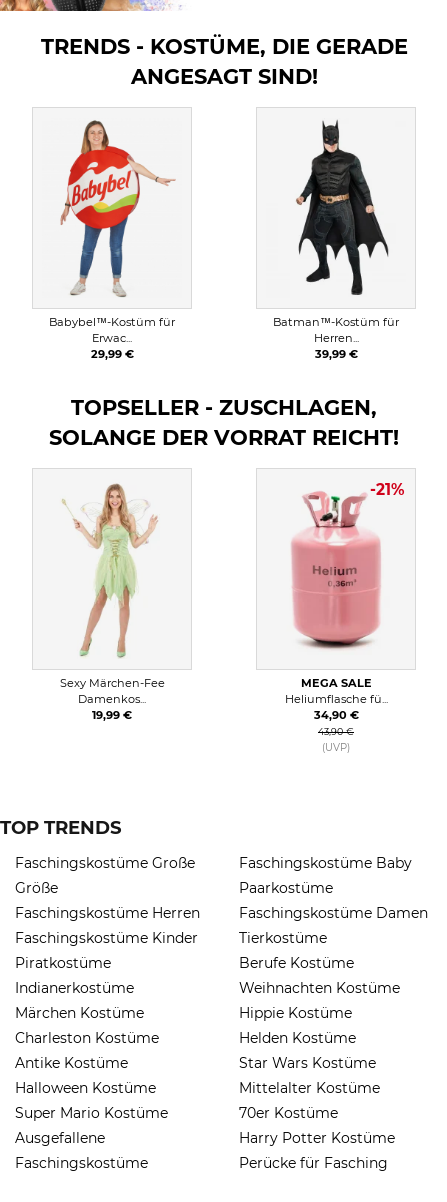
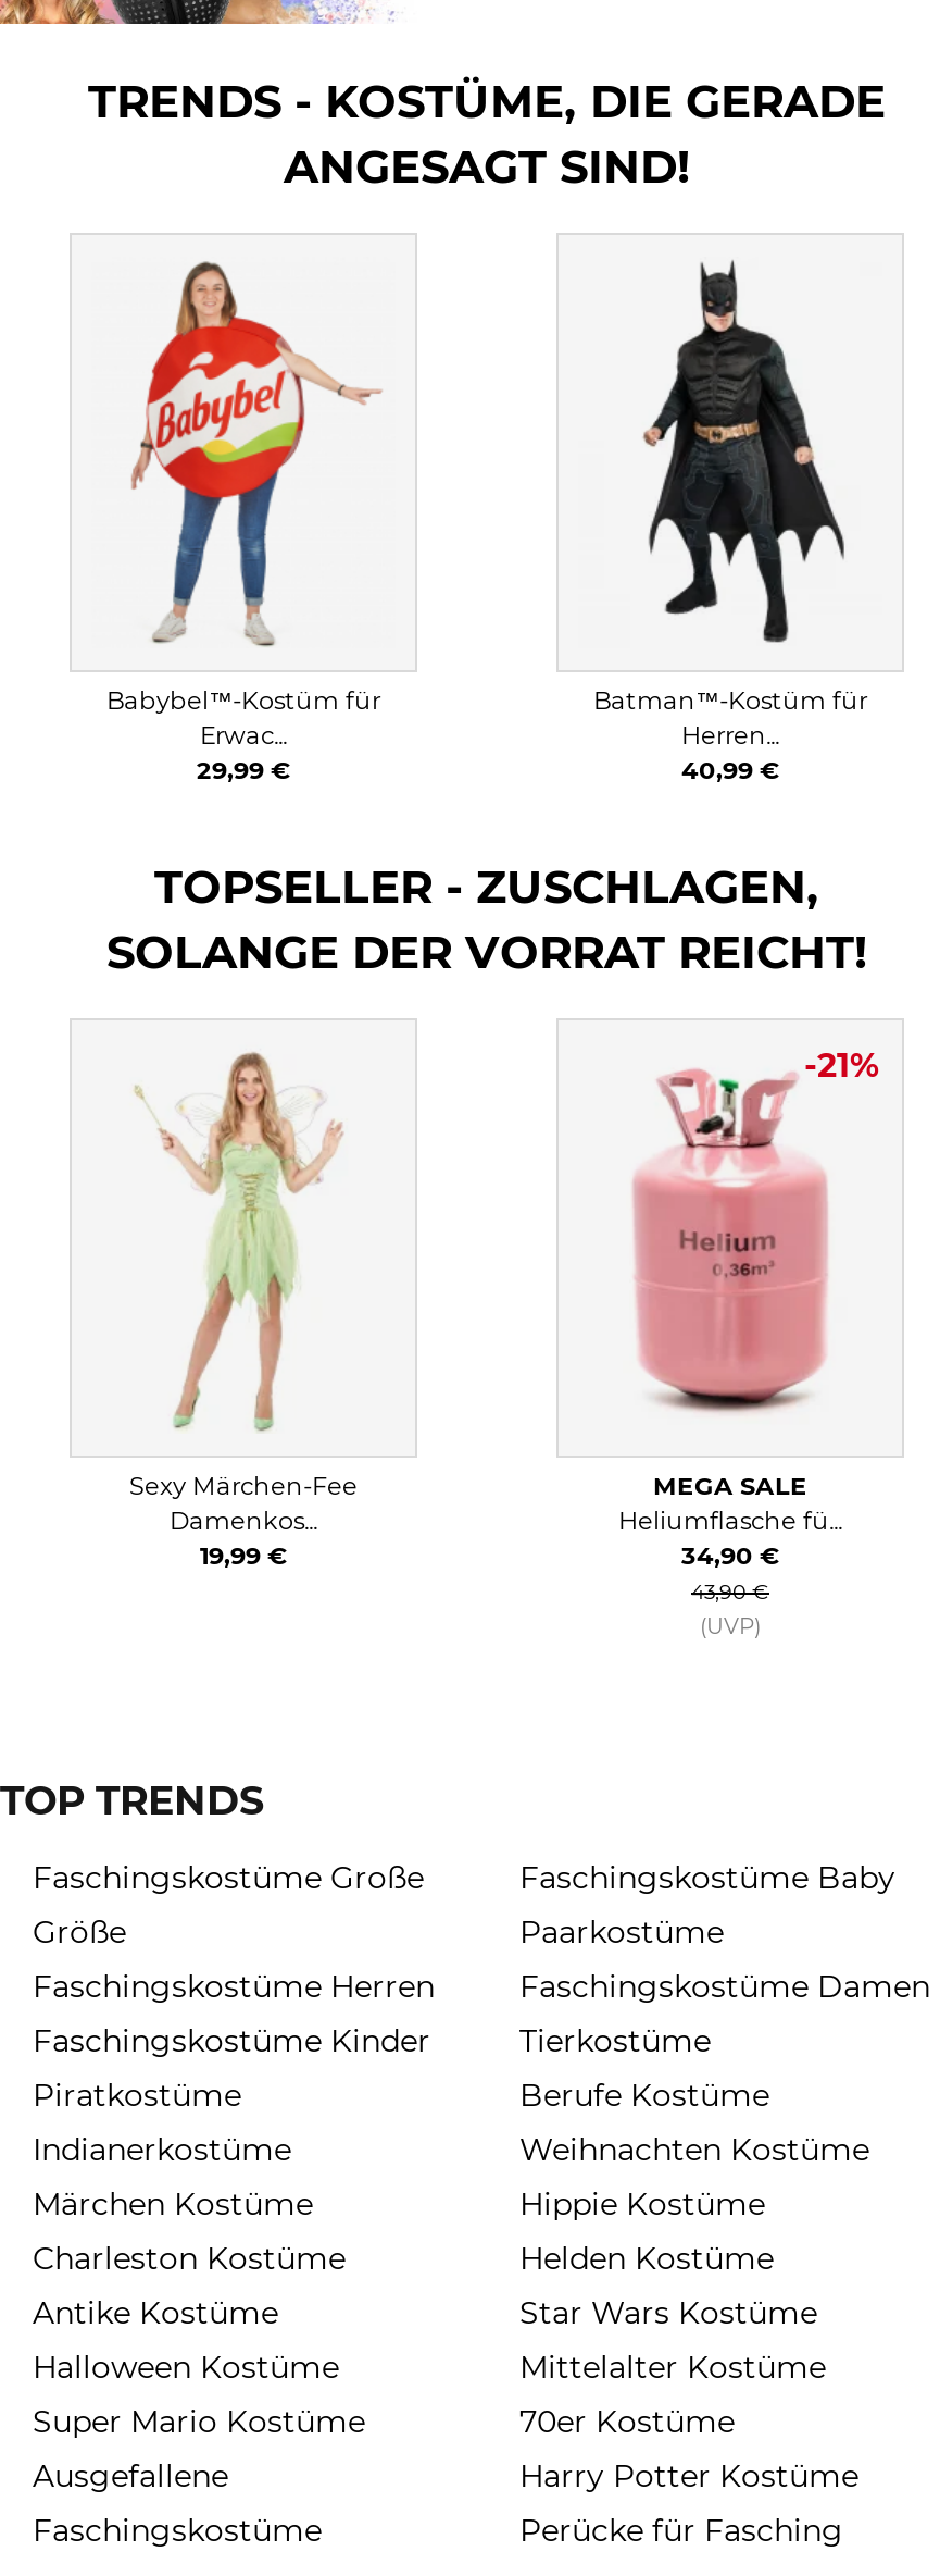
- 39,99 €
+ 40,99 €
